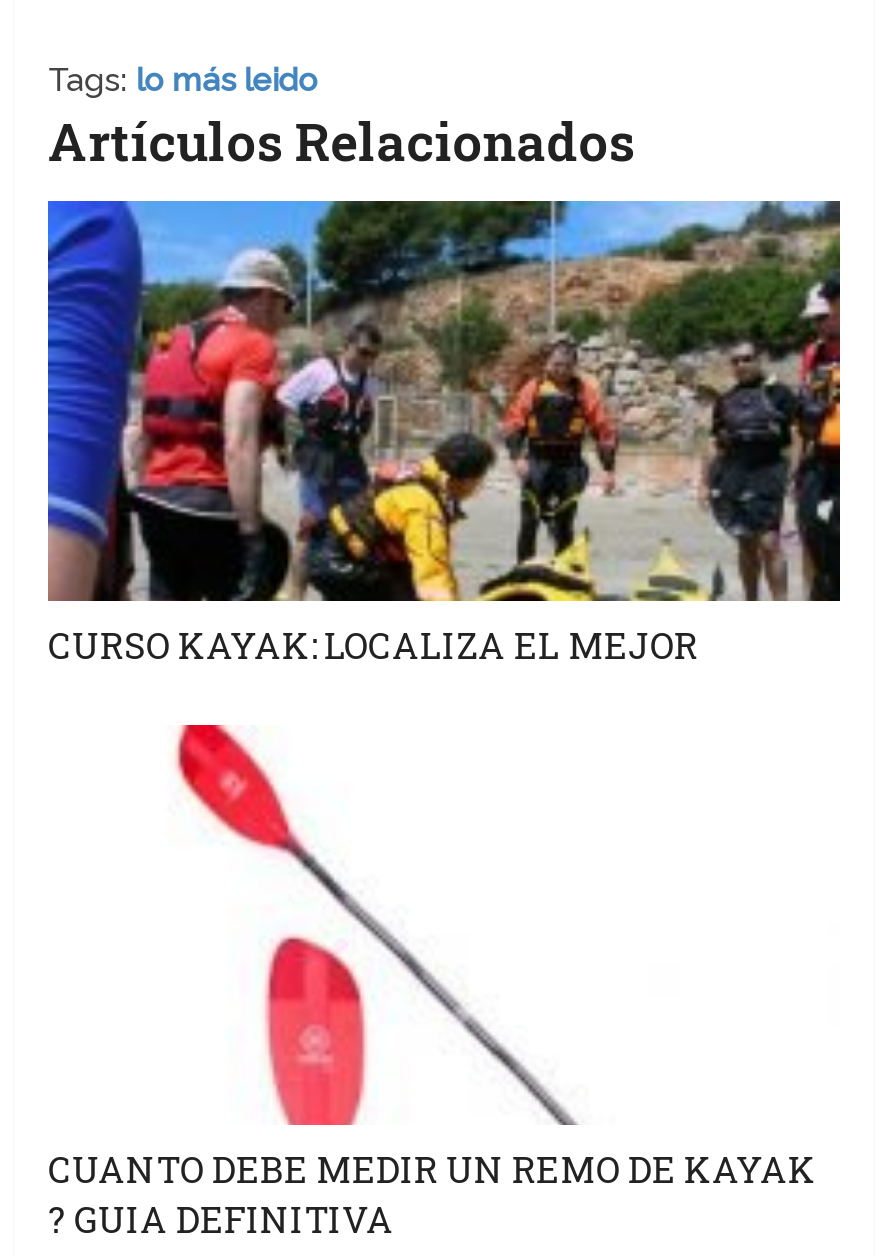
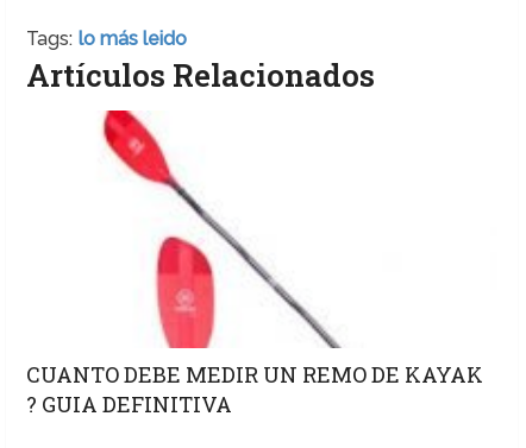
- [image]
- CURSO KAYAK: LOCALIZA EL MEJOR
